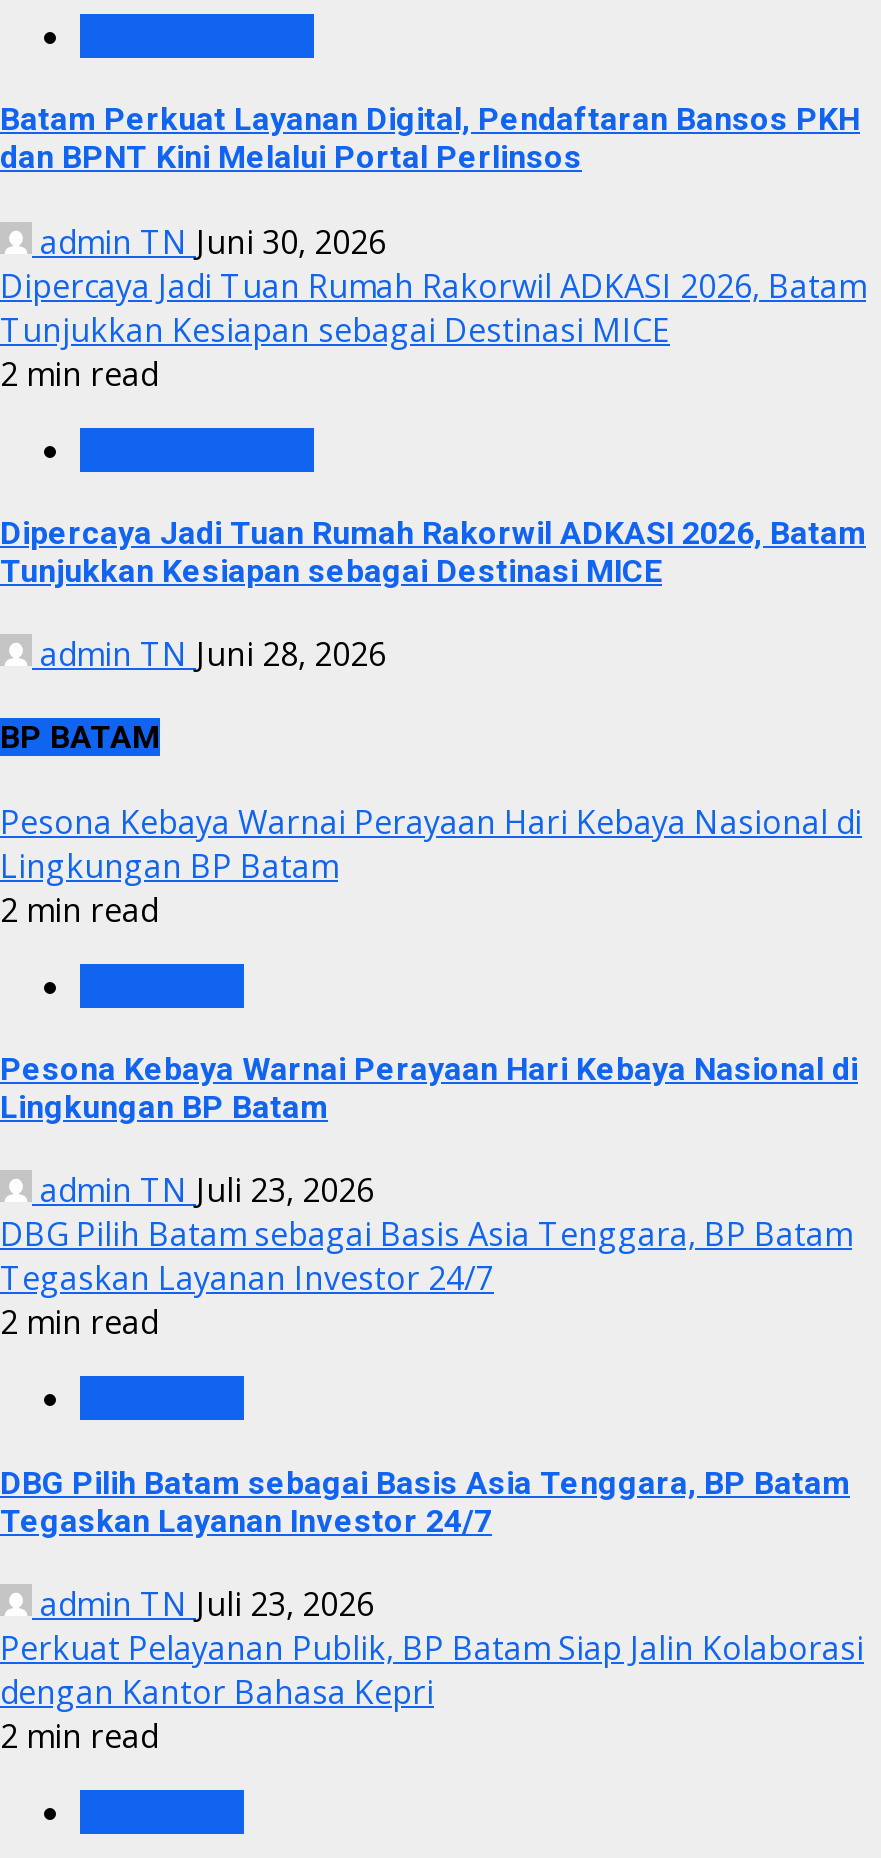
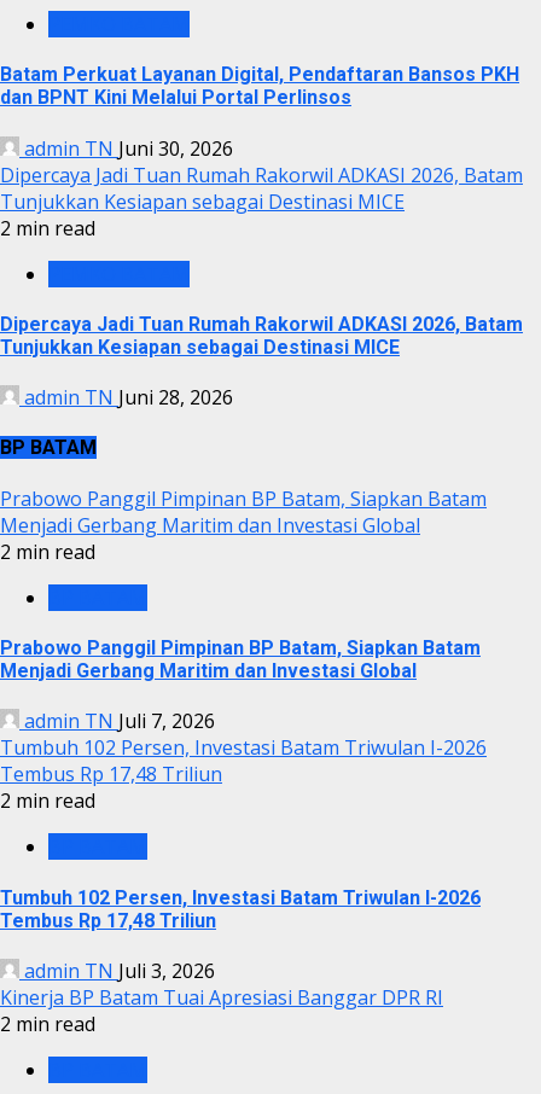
- Pesona Kebaya Warnai Perayaan Hari Kebaya Nasional di
- Lingkungan BP Batam
+ Prabowo Panggil Pimpinan BP Batam, Siapkan Batam
+ Menjadi Gerbang Maritim dan Investasi Global

- Pesona Kebaya Warnai Perayaan Hari Kebaya Nasional di
- Lingkungan BP Batam
+ Prabowo Panggil Pimpinan BP Batam, Siapkan Batam
+ Menjadi Gerbang Maritim dan Investasi Global

- admin TN Juli 23, 2026
- DBG Pilih Batam sebagai Basis Asia Tenggara, BP Batam
- Tegaskan Layanan Investor 24/7
+ admin TN Juli 7, 2026
+ Tumbuh 102 Persen, Investasi Batam Triwulan I-2026
+ Tembus Rp 17,48 Triliun

- DBG Pilih Batam sebagai Basis Asia Tenggara, BP Batam
- Tegaskan Layanan Investor 24/7
+ Tumbuh 102 Persen, Investasi Batam Triwulan I-2026
+ Tembus Rp 17,48 Triliun

- admin TN Juli 23, 2026
- Perkuat Pelayanan Publik, BP Batam Siap Jalin Kolaborasi
- dengan Kantor Bahasa Kepri
+ admin TN Juli 3, 2026
+ Kinerja BP Batam Tuai Apresiasi Banggar DPR RI
